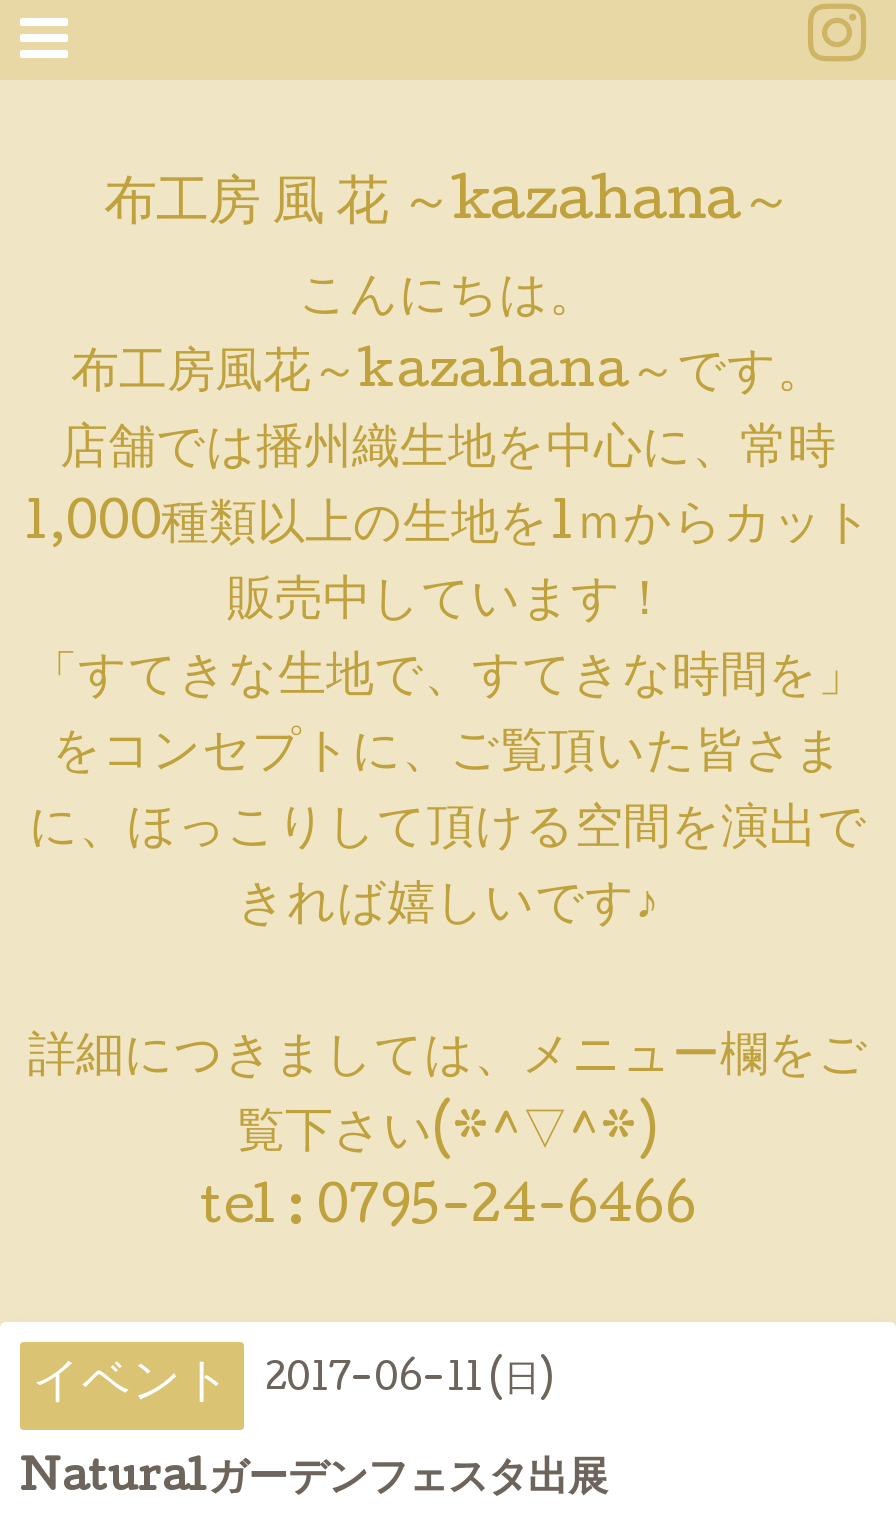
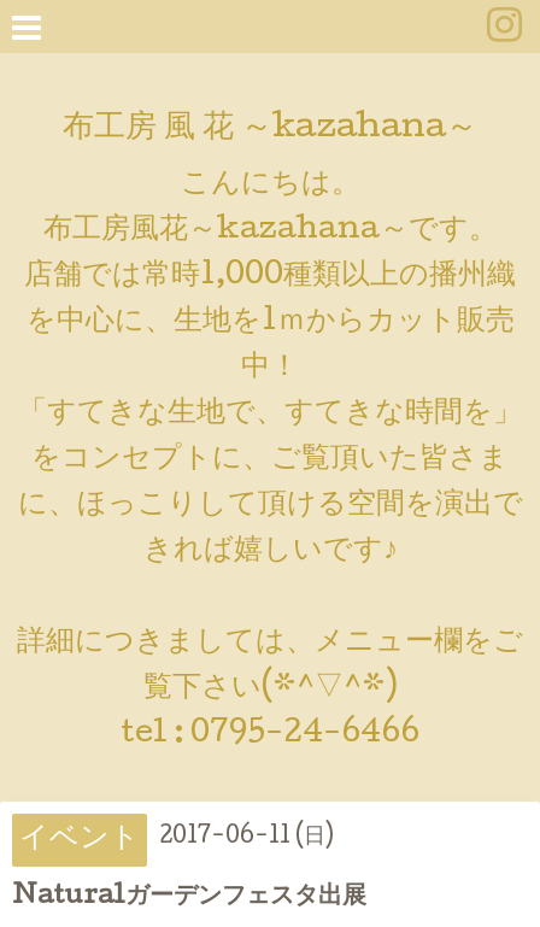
- 店舗では播州織生地を中心に、常時
- 1,000種類以上の生地を1ｍからカット
- 販売中しています！
+ 店舗では常時1,000種類以上の播州織
+ を中心に、生地を1ｍからカット販売
+ 中！
